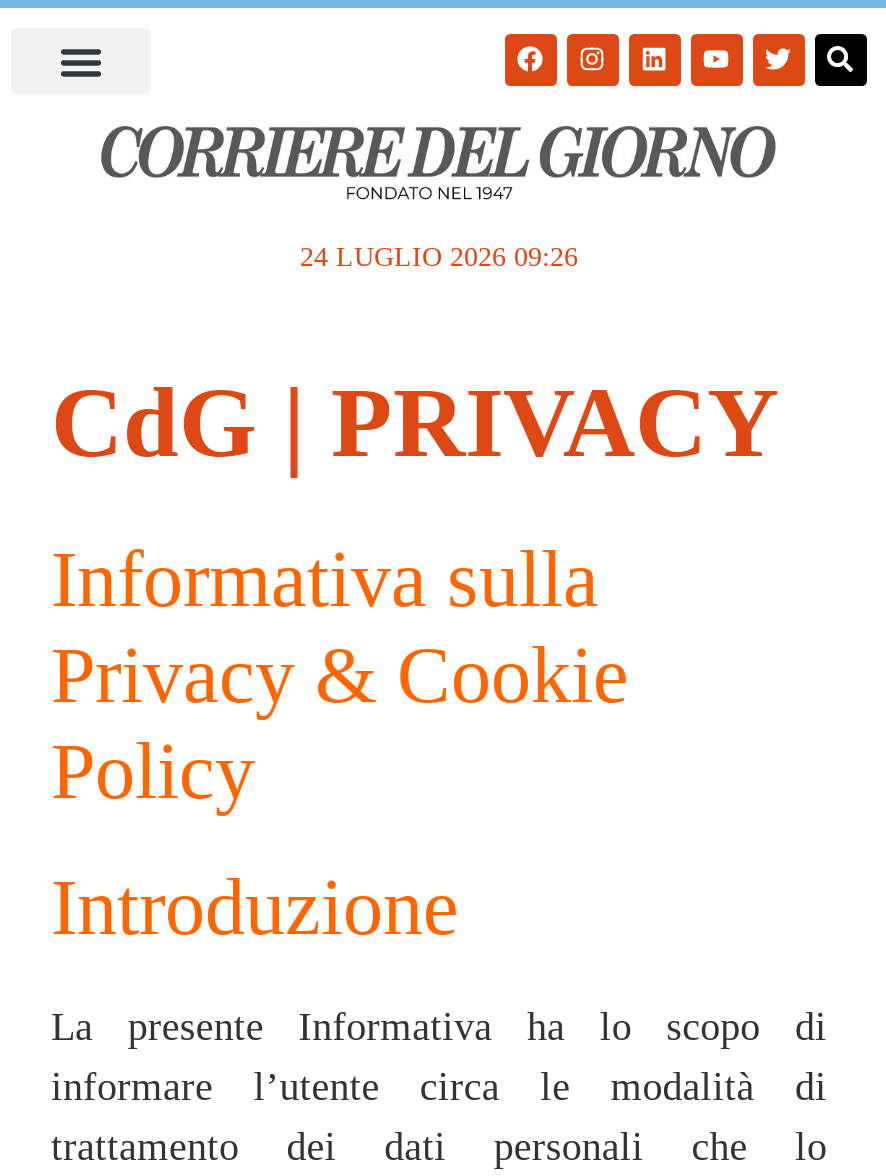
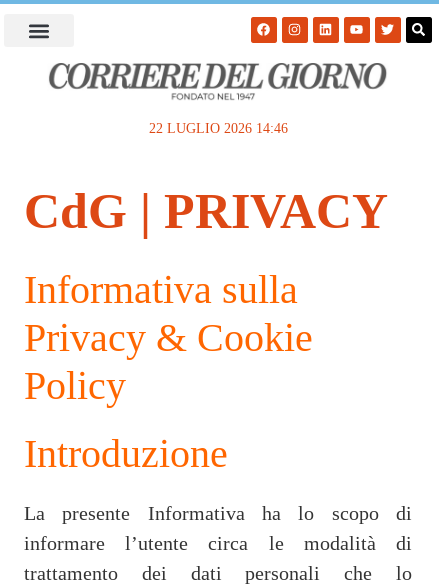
- 24 LUGLIO 2026 09:26
+ 22 LUGLIO 2026 14:46
